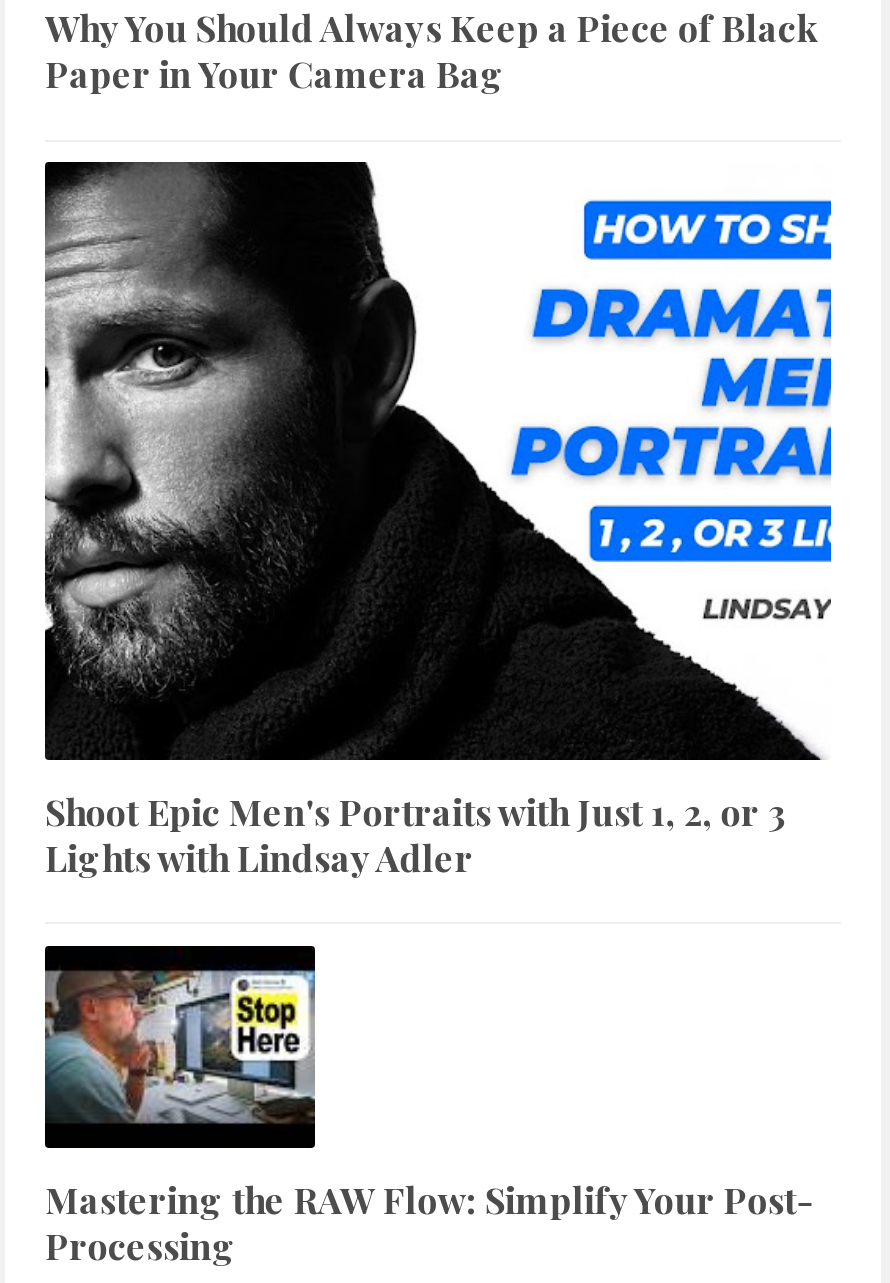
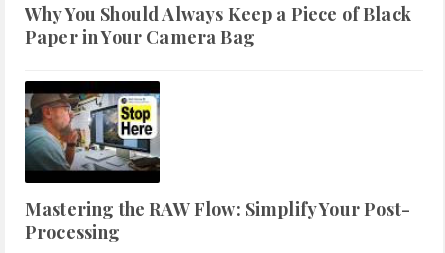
- [image]
- Shoot Epic Men's Portraits with Just 1, 2, or 3
- Lights with Lindsay Adler
